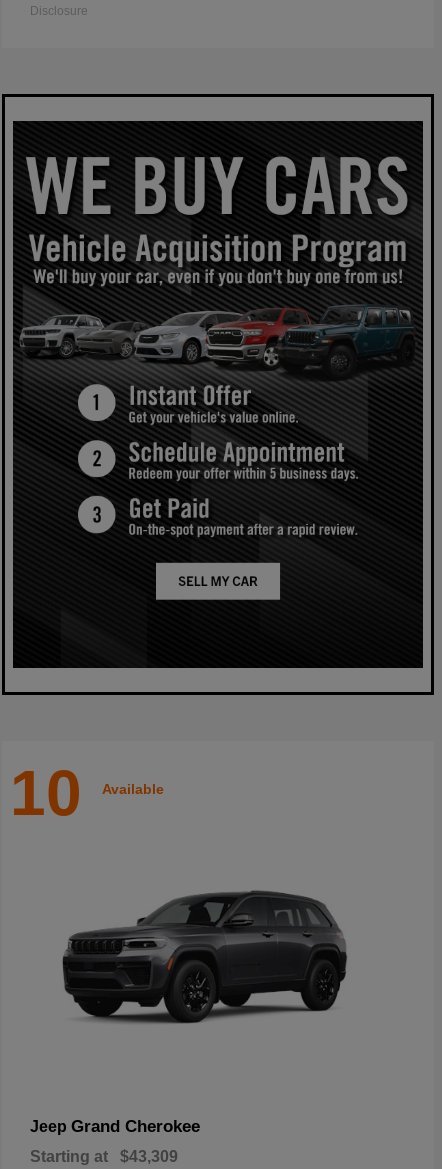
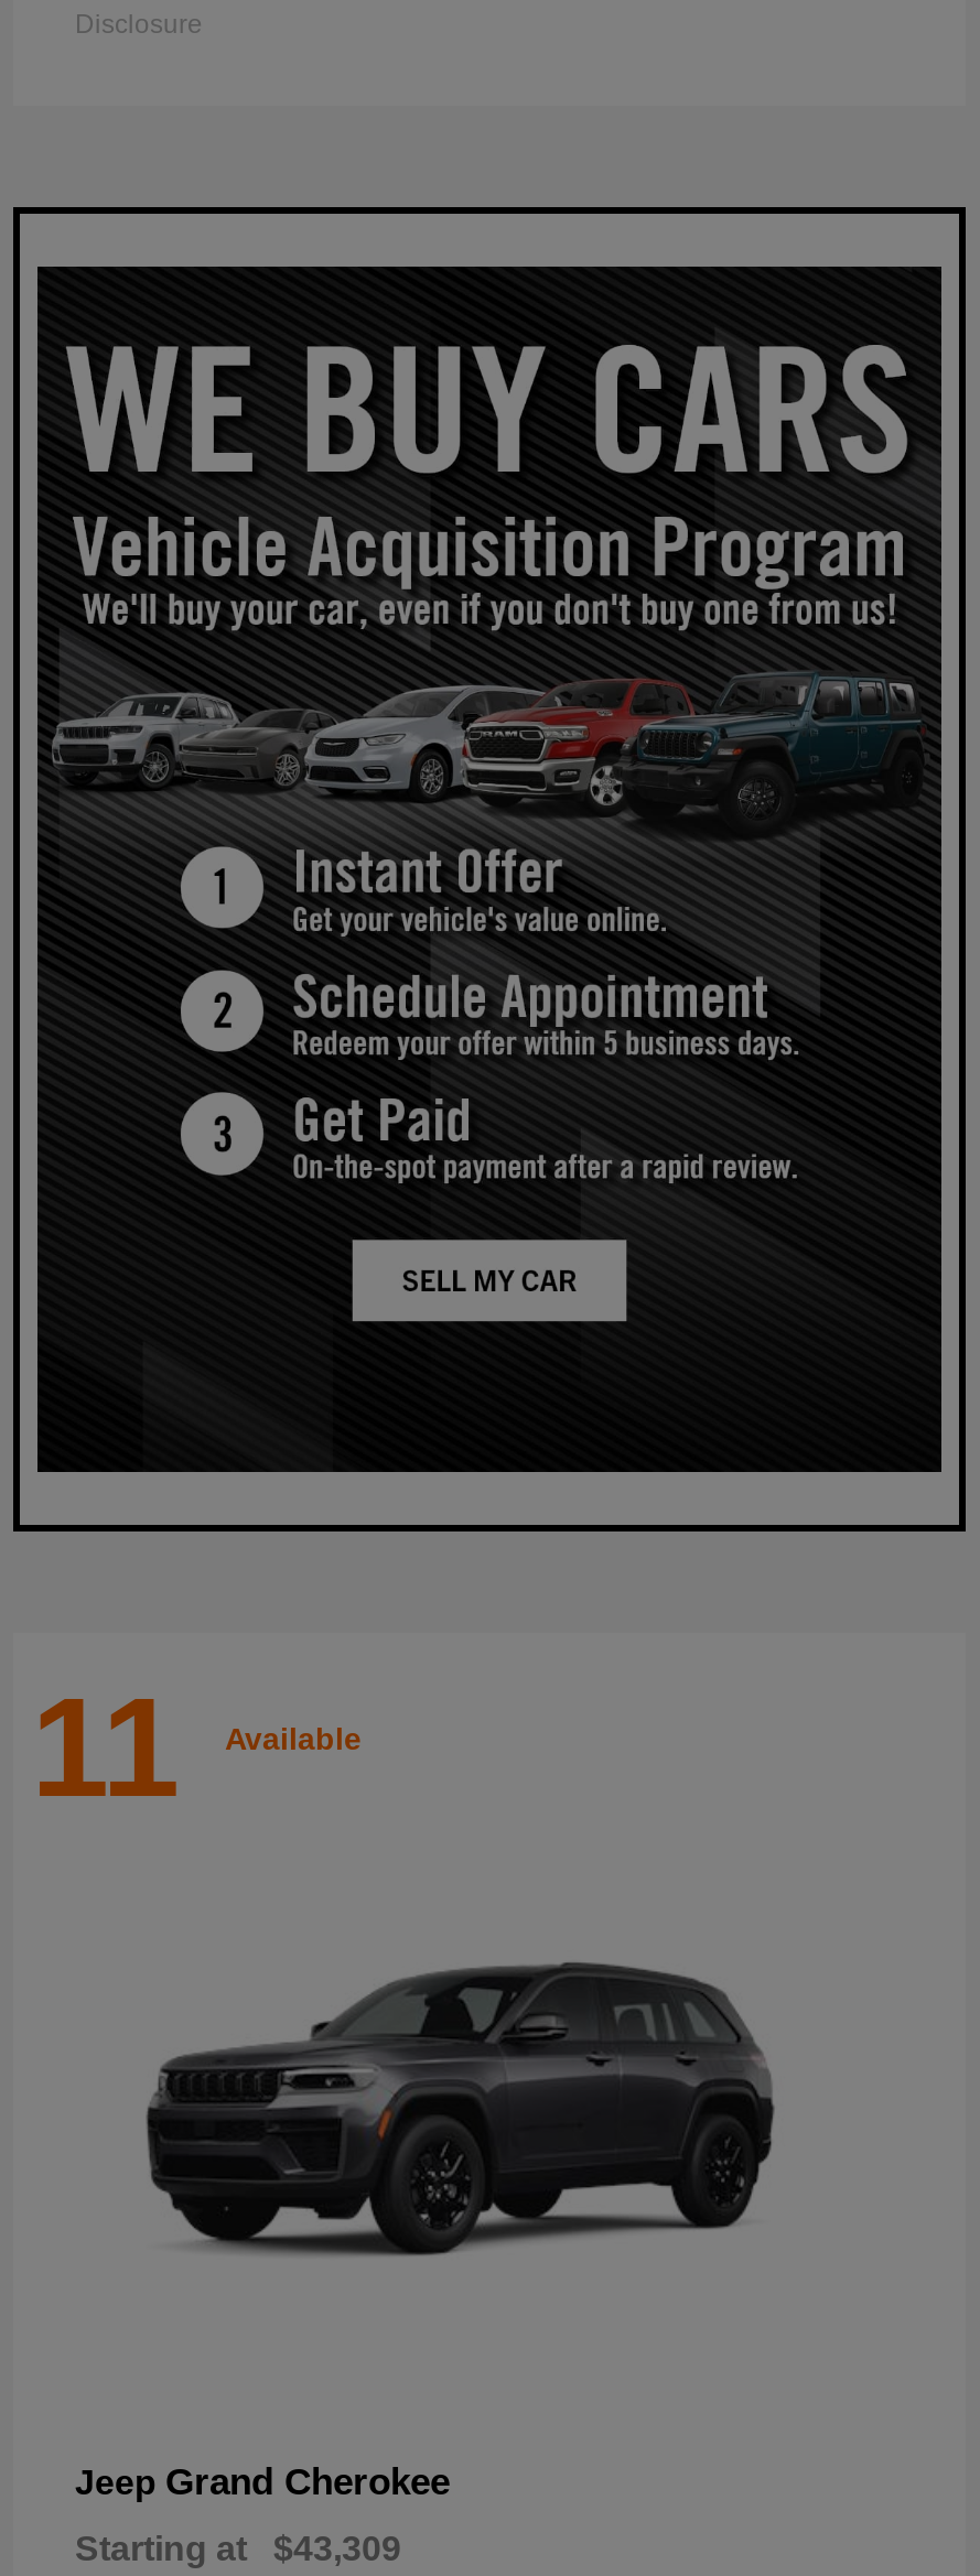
- 10 Available
+ 11 Available
